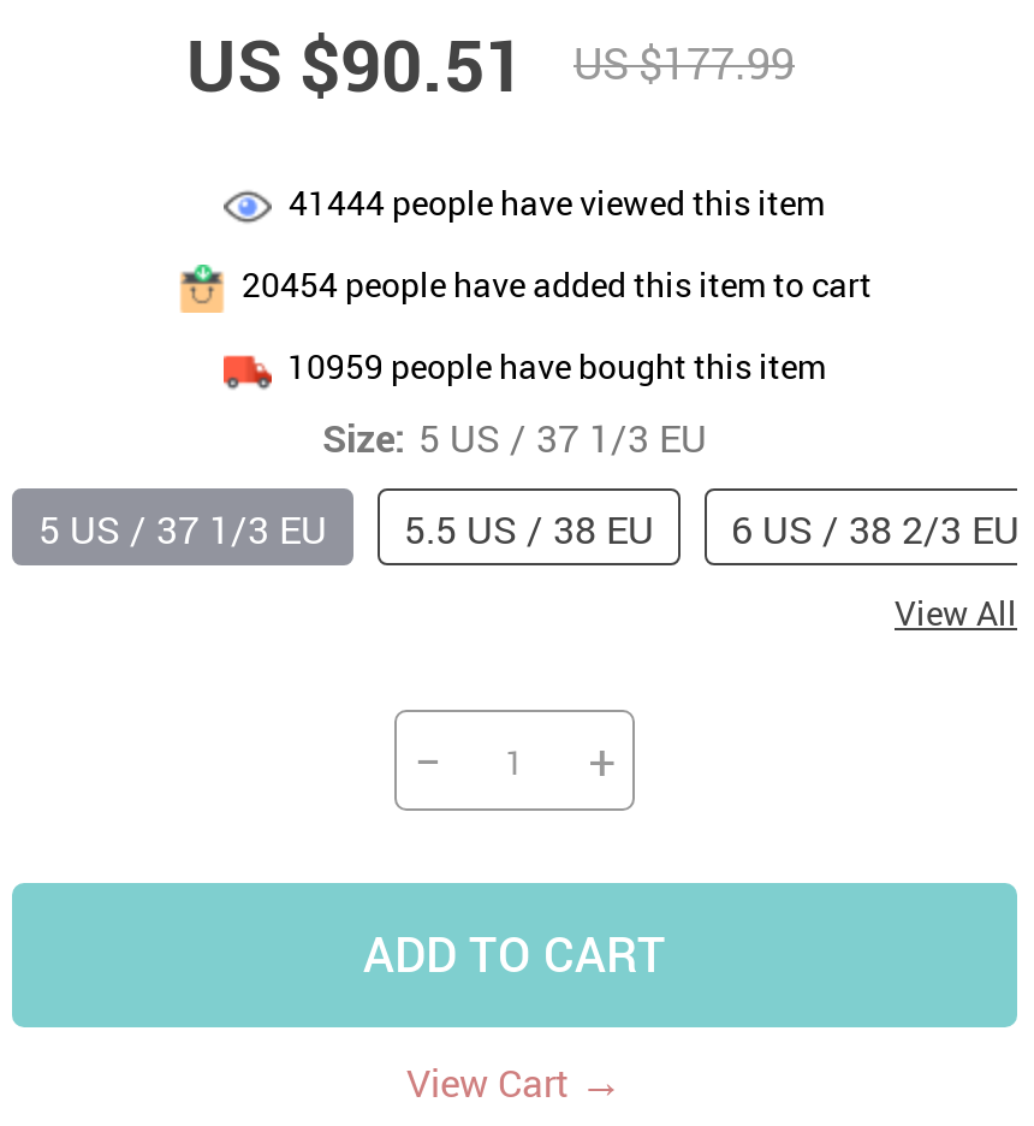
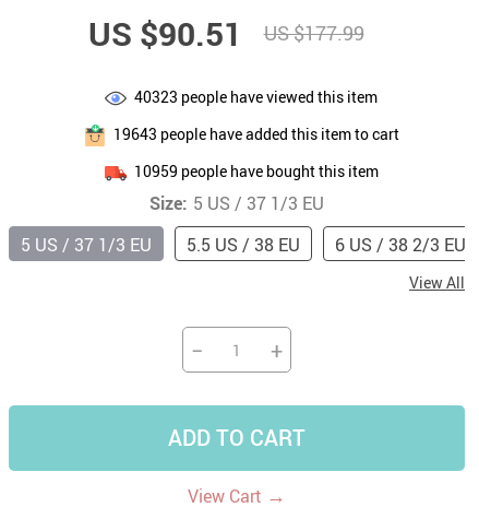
- 41444 people have viewed this item
+ 40323 people have viewed this item

- 20454 people have added this item to cart
+ 19643 people have added this item to cart
